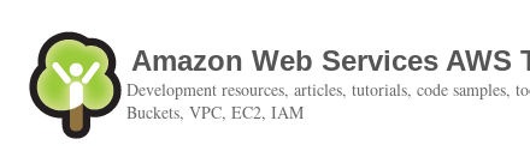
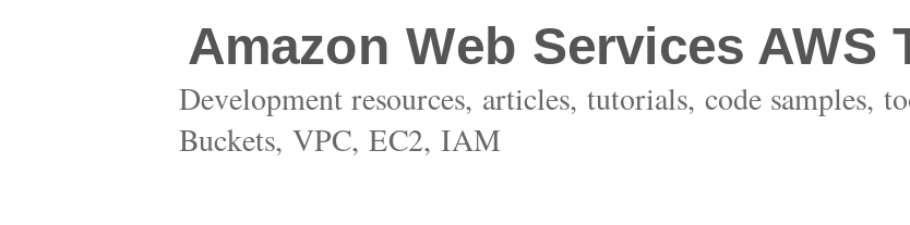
- [image]
